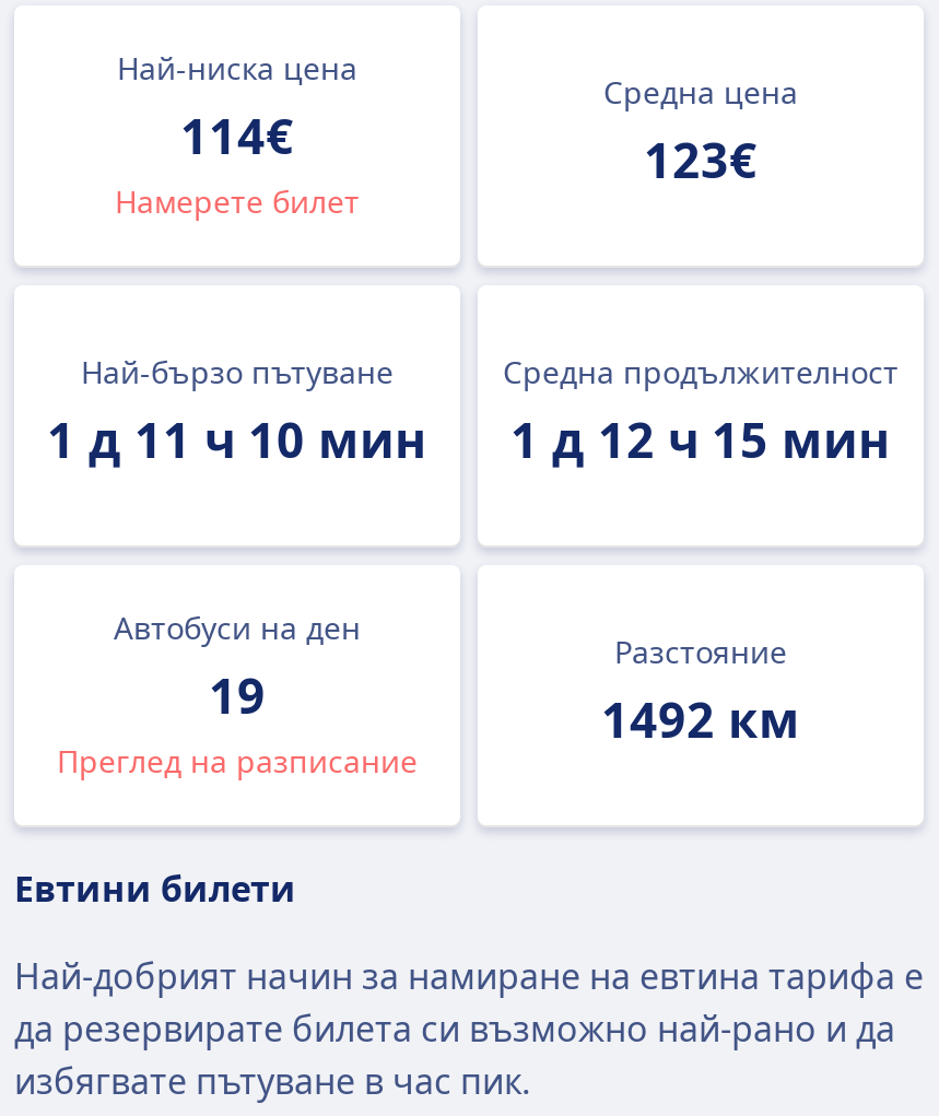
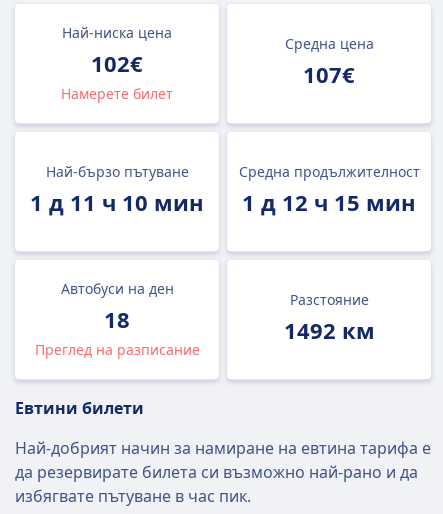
- 114€
+ 102€

- 123€
+ 107€

- 19
+ 18
